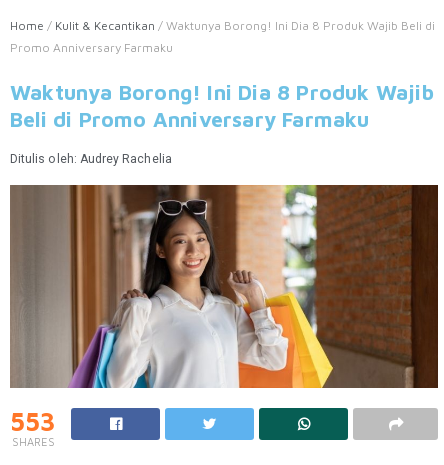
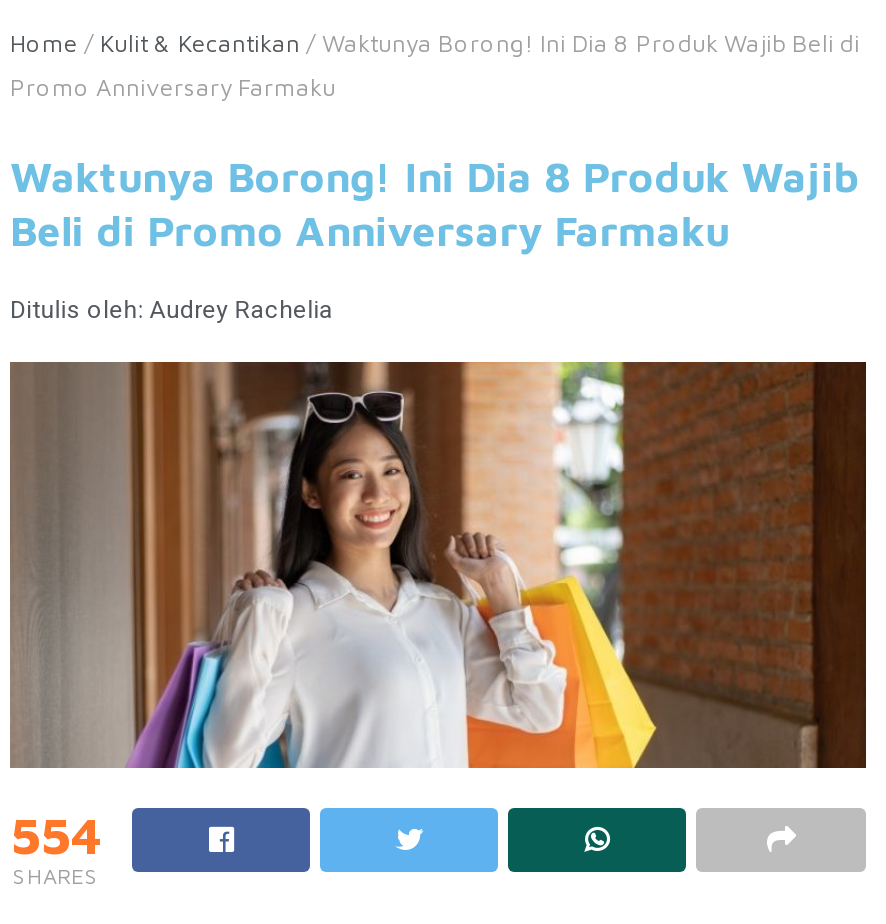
- 553
+ 554
